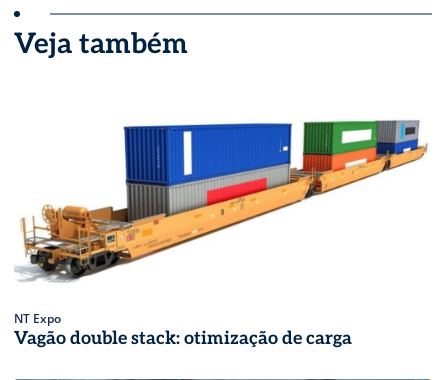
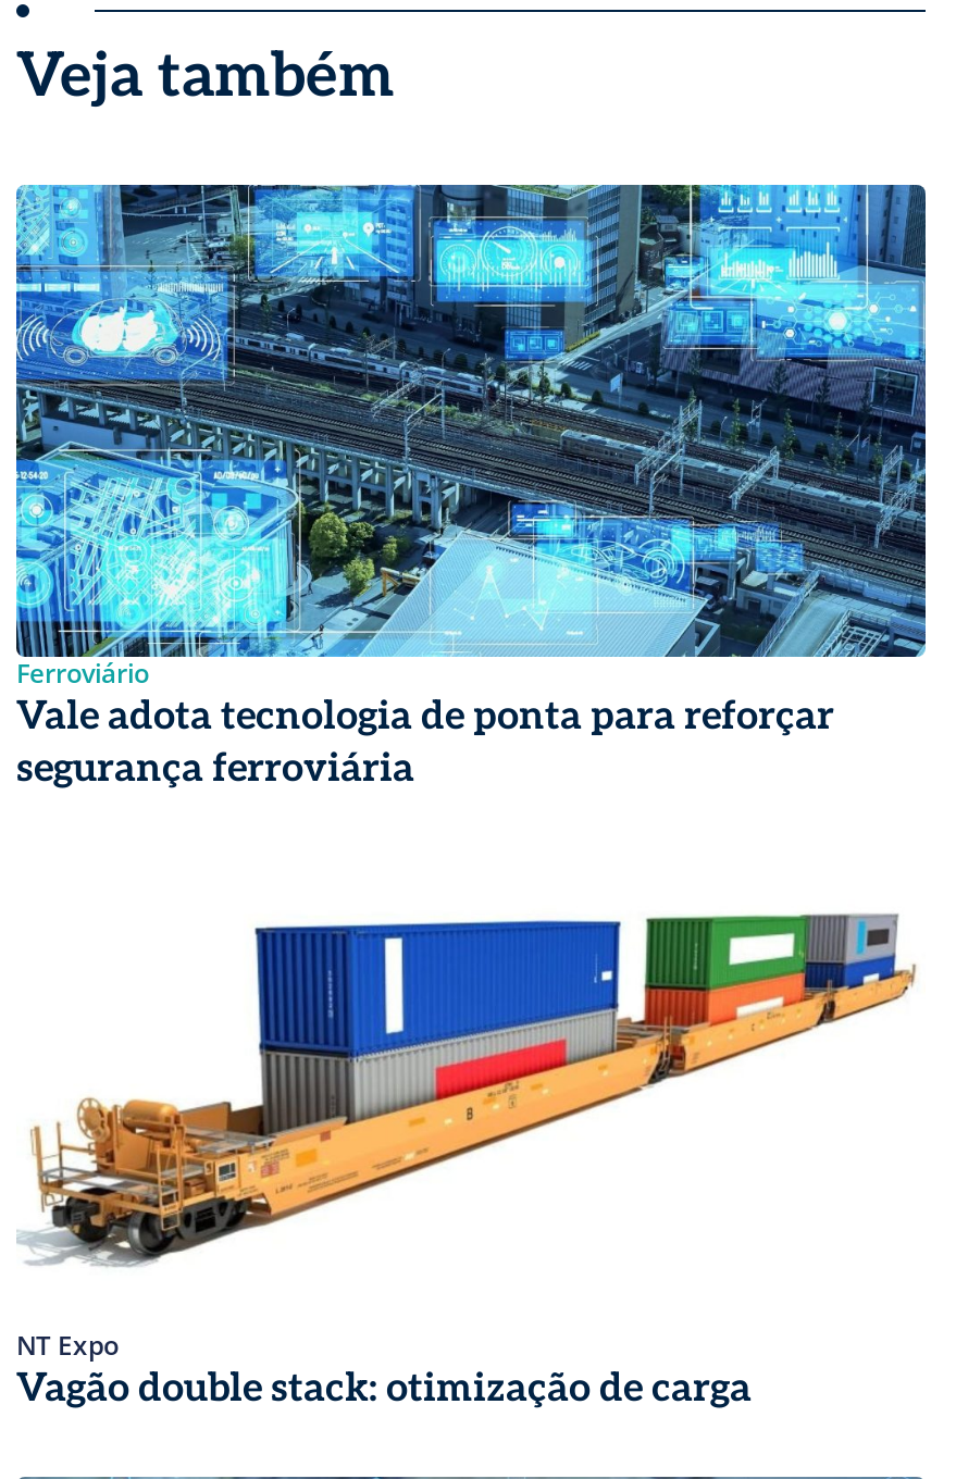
+ [image]
+ Ferroviário
+ Vale adota tecnologia de ponta para reforçar
+ segurança ferroviária
